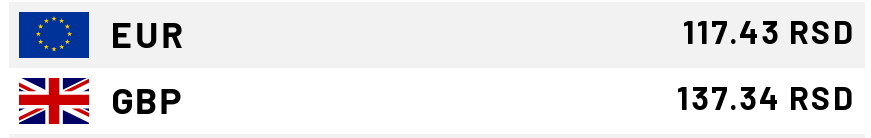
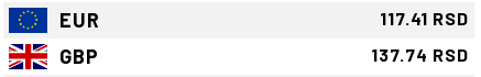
- 117.43 RSD
+ 117.41 RSD

- 137.34 RSD
+ 137.74 RSD
